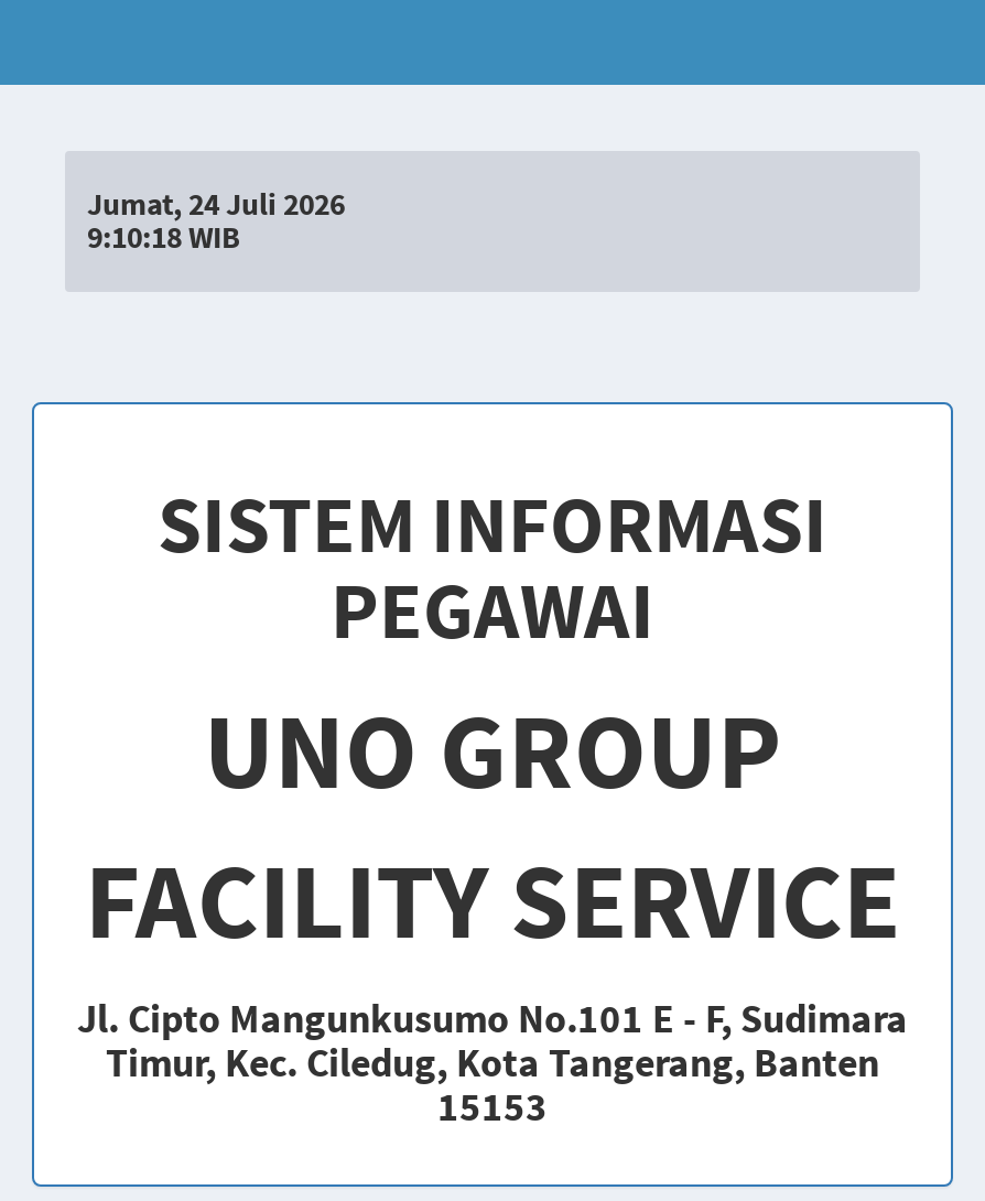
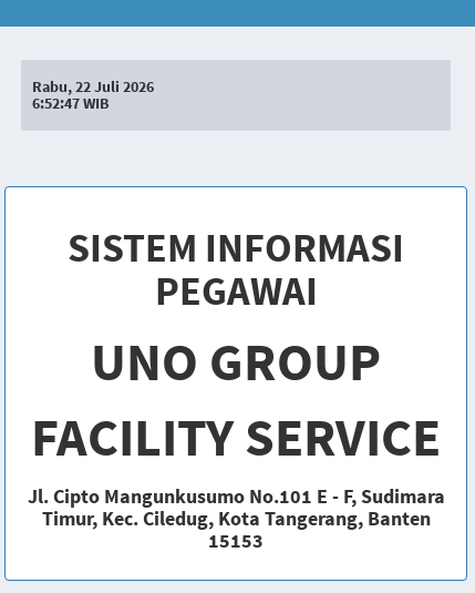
- Jumat, 24 Juli 2026
+ Rabu, 22 Juli 2026

- 9:10:18 WIB
+ 6:52:47 WIB
